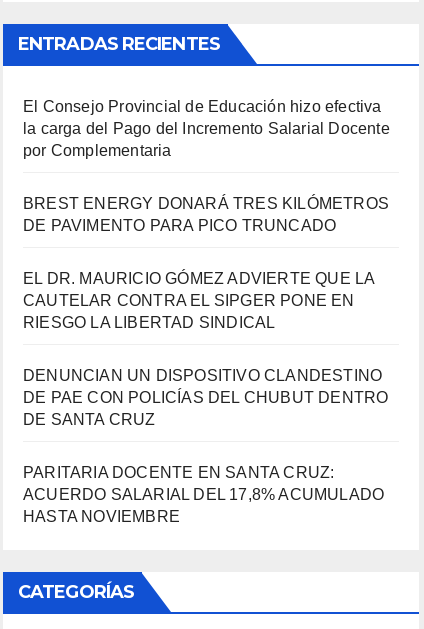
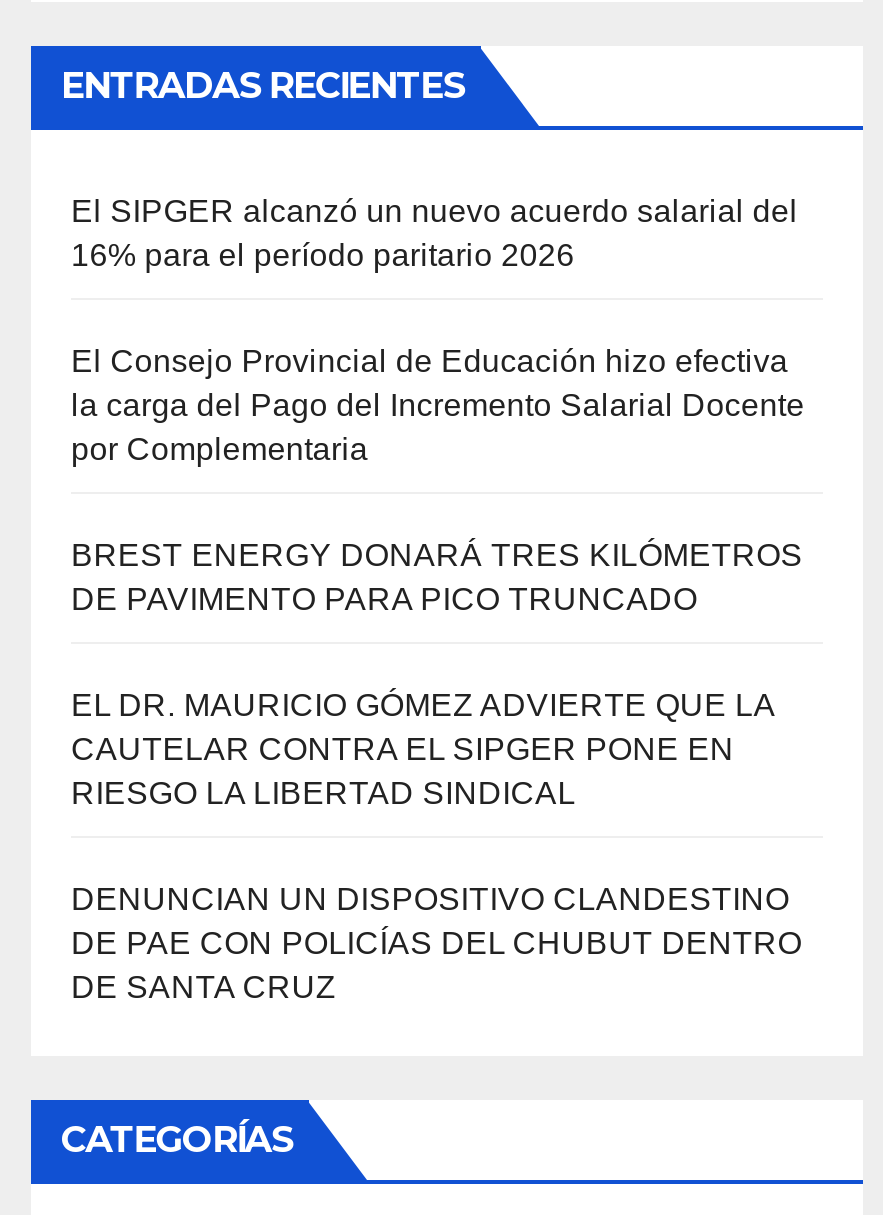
+ El SIPGER alcanzó un nuevo acuerdo salarial del
+ 16% para el período paritario 2026

moved down: El Consejo Provincial de Educación hizo efectiva | la carga del Pago del Incremento Salarial Docente | por Complementaria | ... | DE PAE CON POLICÍAS DEL CHUBUT DENTRO | DE SANTA CRUZ

- PARITARIA DOCENTE EN SANTA CRUZ:
- ACUERDO SALARIAL DEL 17,8% ACUMULADO
- HASTA NOVIEMBRE
